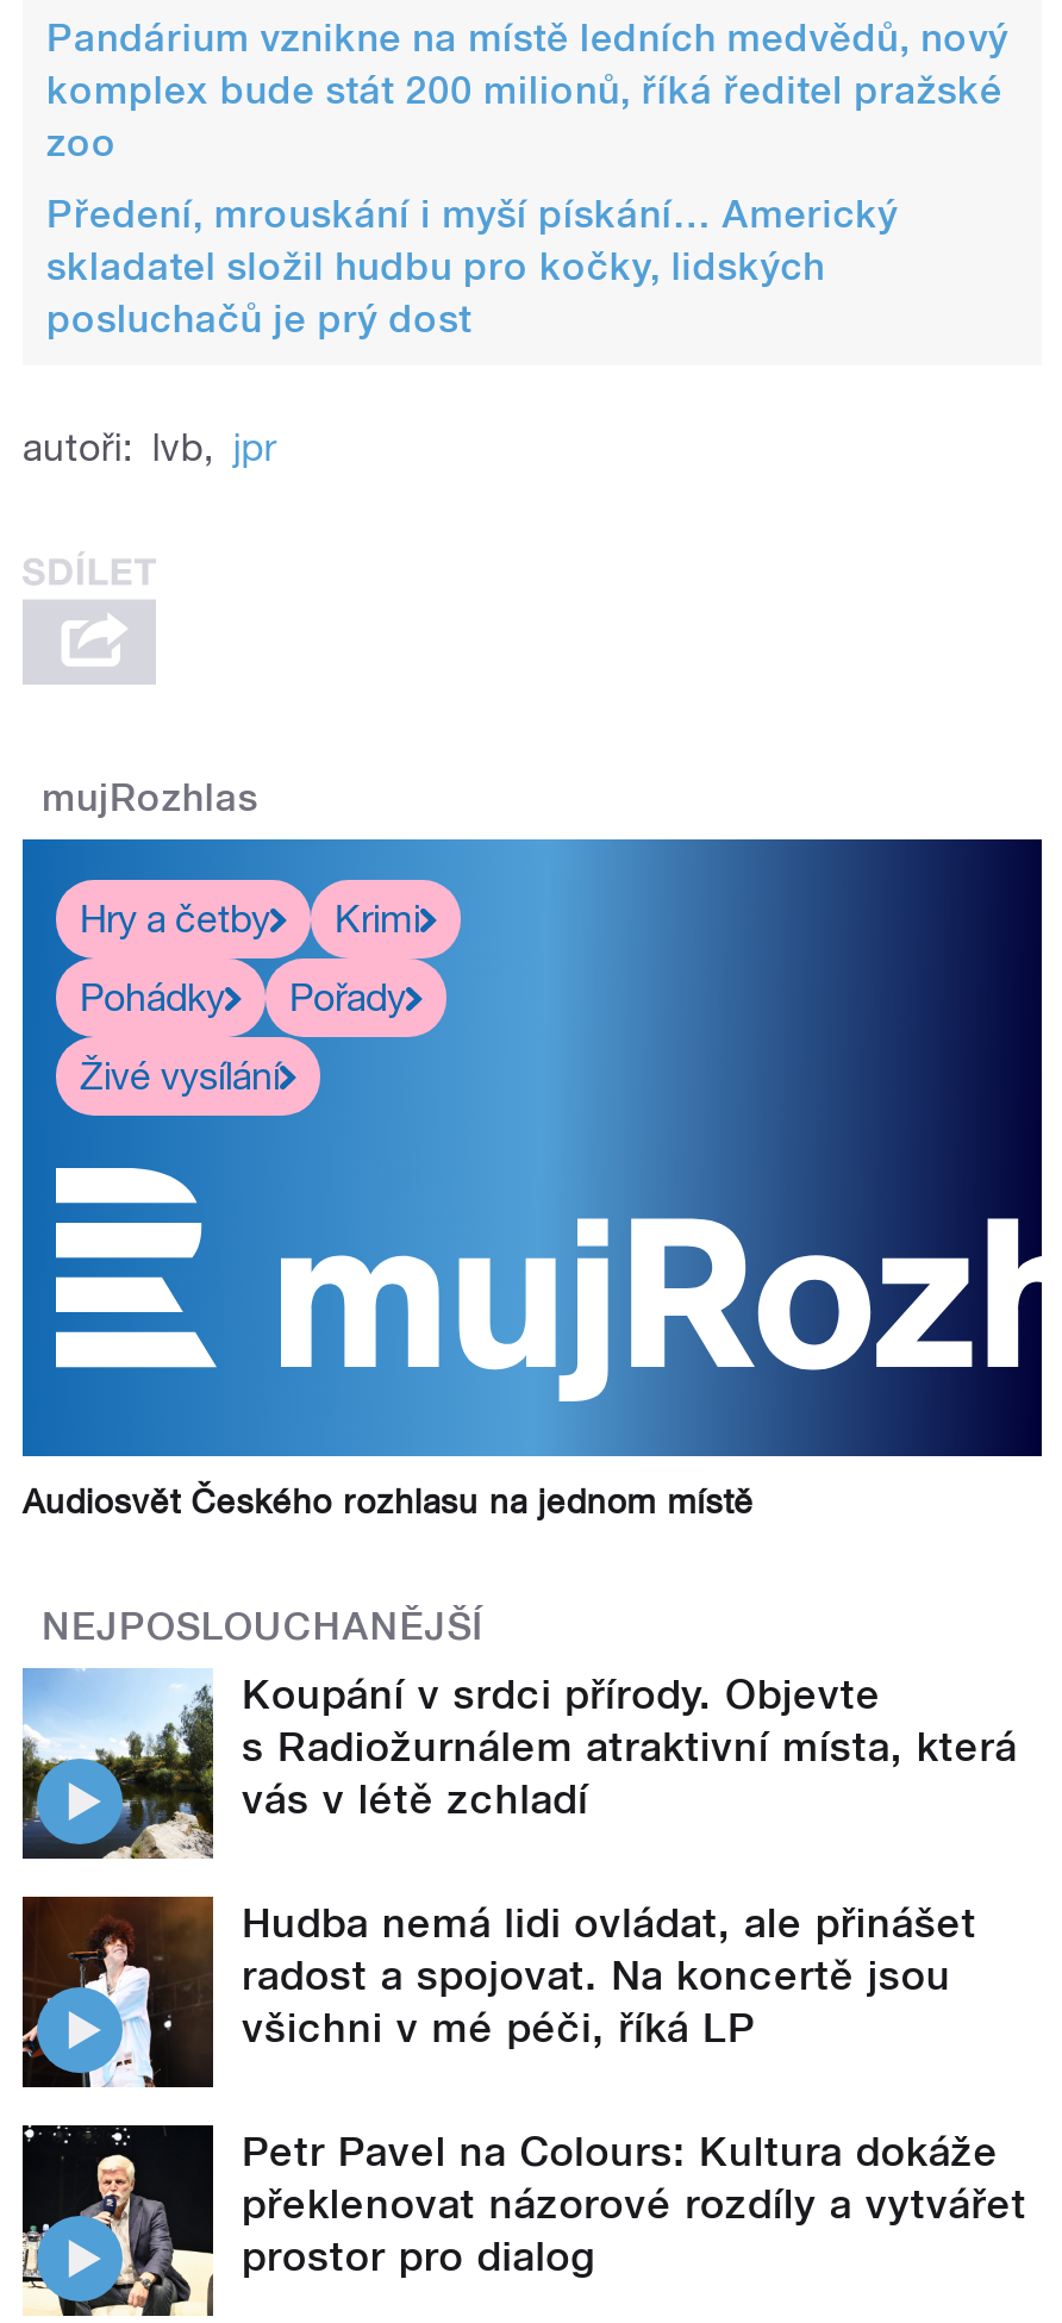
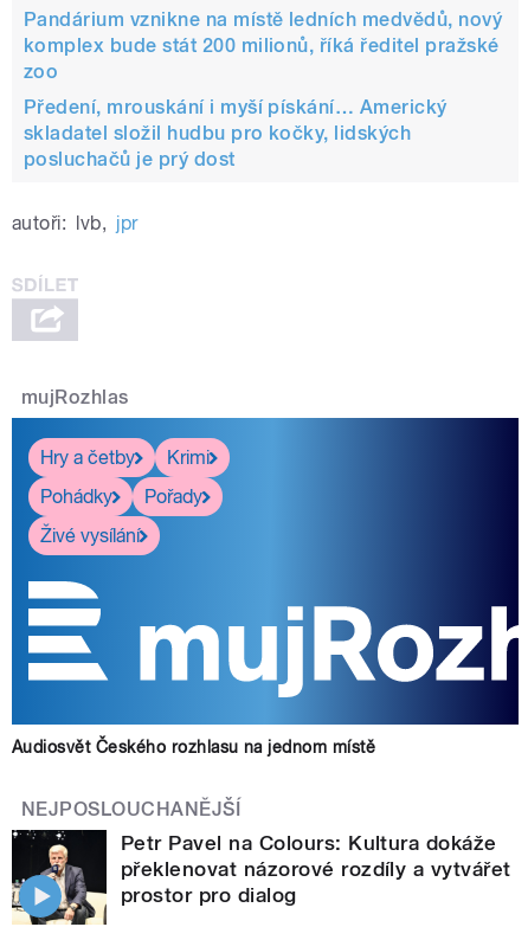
- [image]
- Koupání v srdci přírody. Objevte
- s Radiožurnálem atraktivní místa, která
- vás v létě zchladí
- Hudba nemá lidi ovládat, ale přinášet
- radost a spojovat. Na koncertě jsou
- všichni v mé péči, říká LP

- [image]
